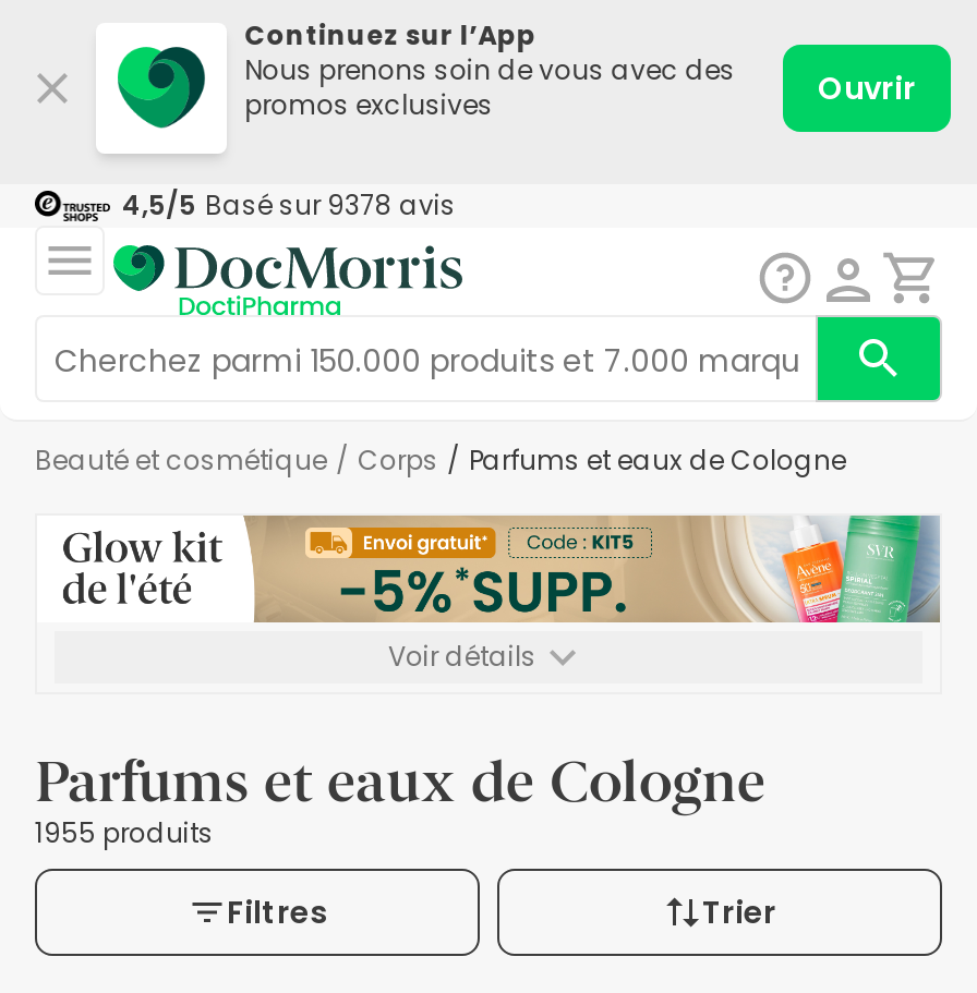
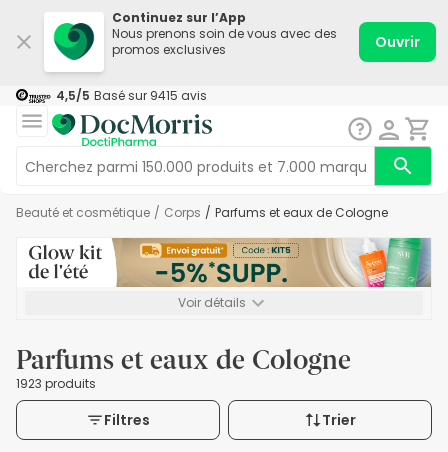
- 4,5/5 Basé sur 9378 avis
+ 4,5/5 Basé sur 9415 avis

- 1955 produits
+ 1923 produits
